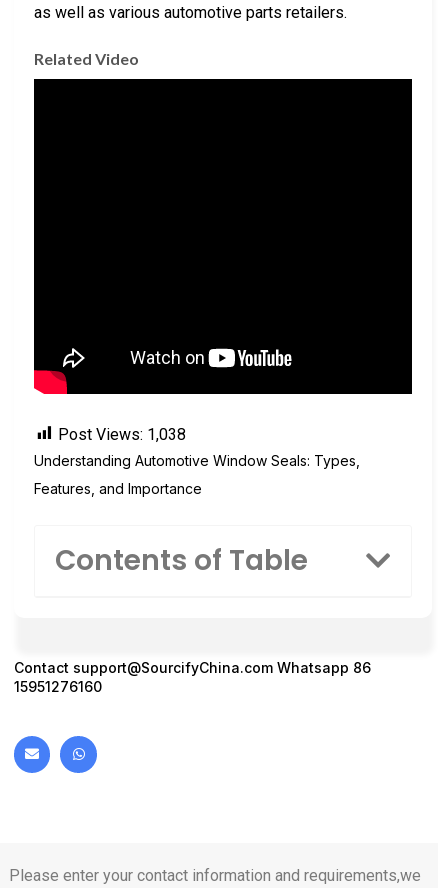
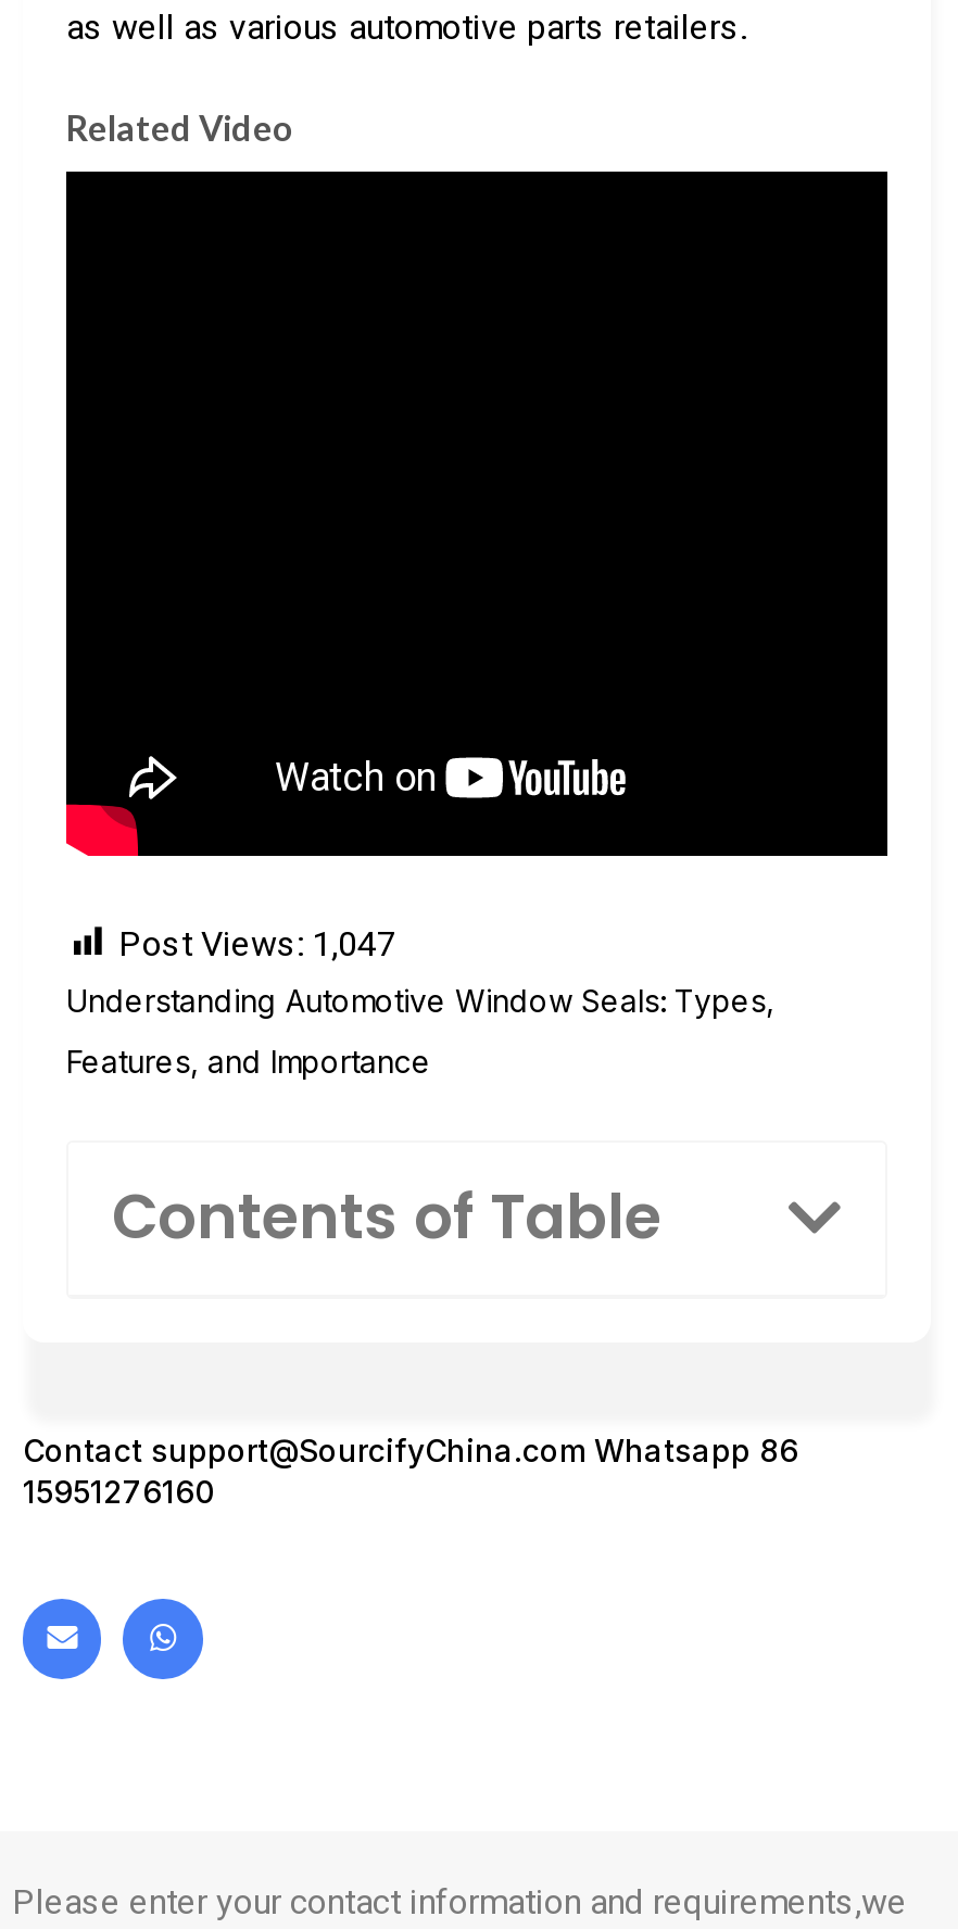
- Post Views: 1,038
+ Post Views: 1,047
